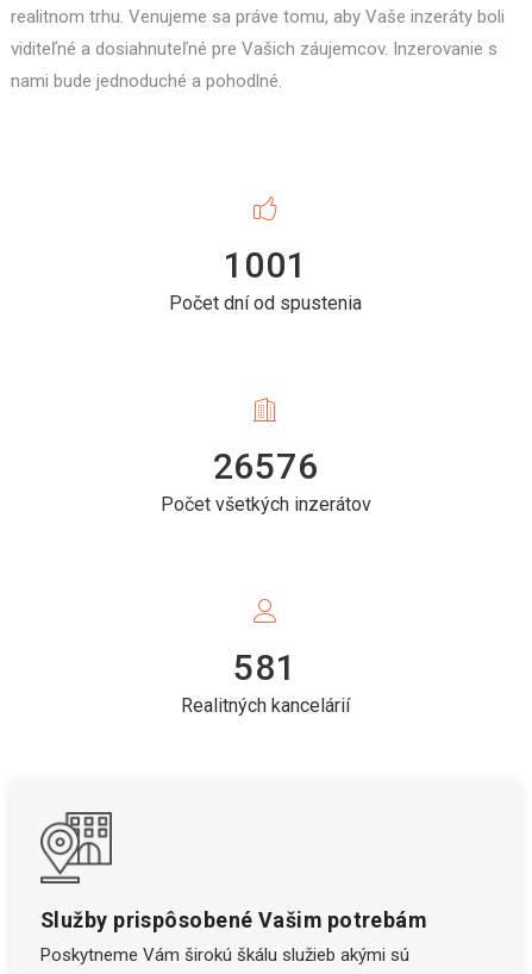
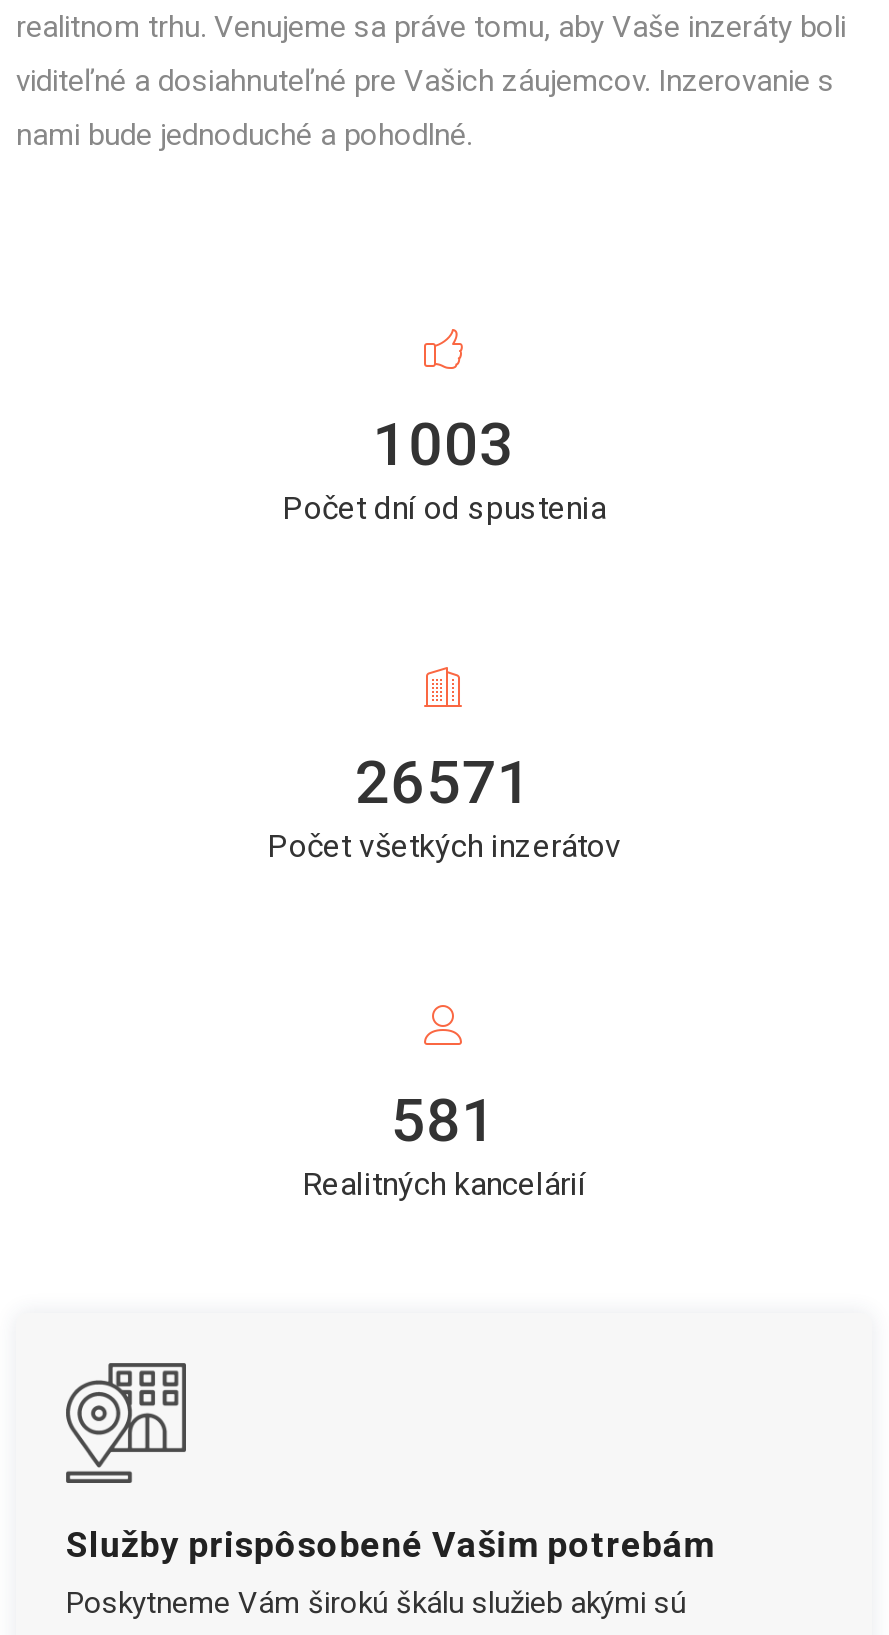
- 1001
+ 1003

- 26576
+ 26571
